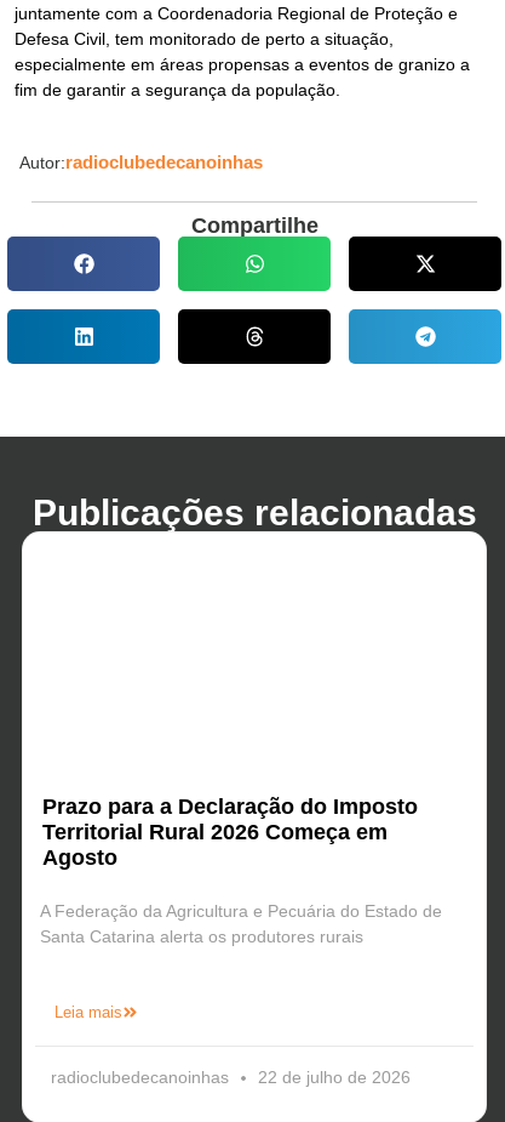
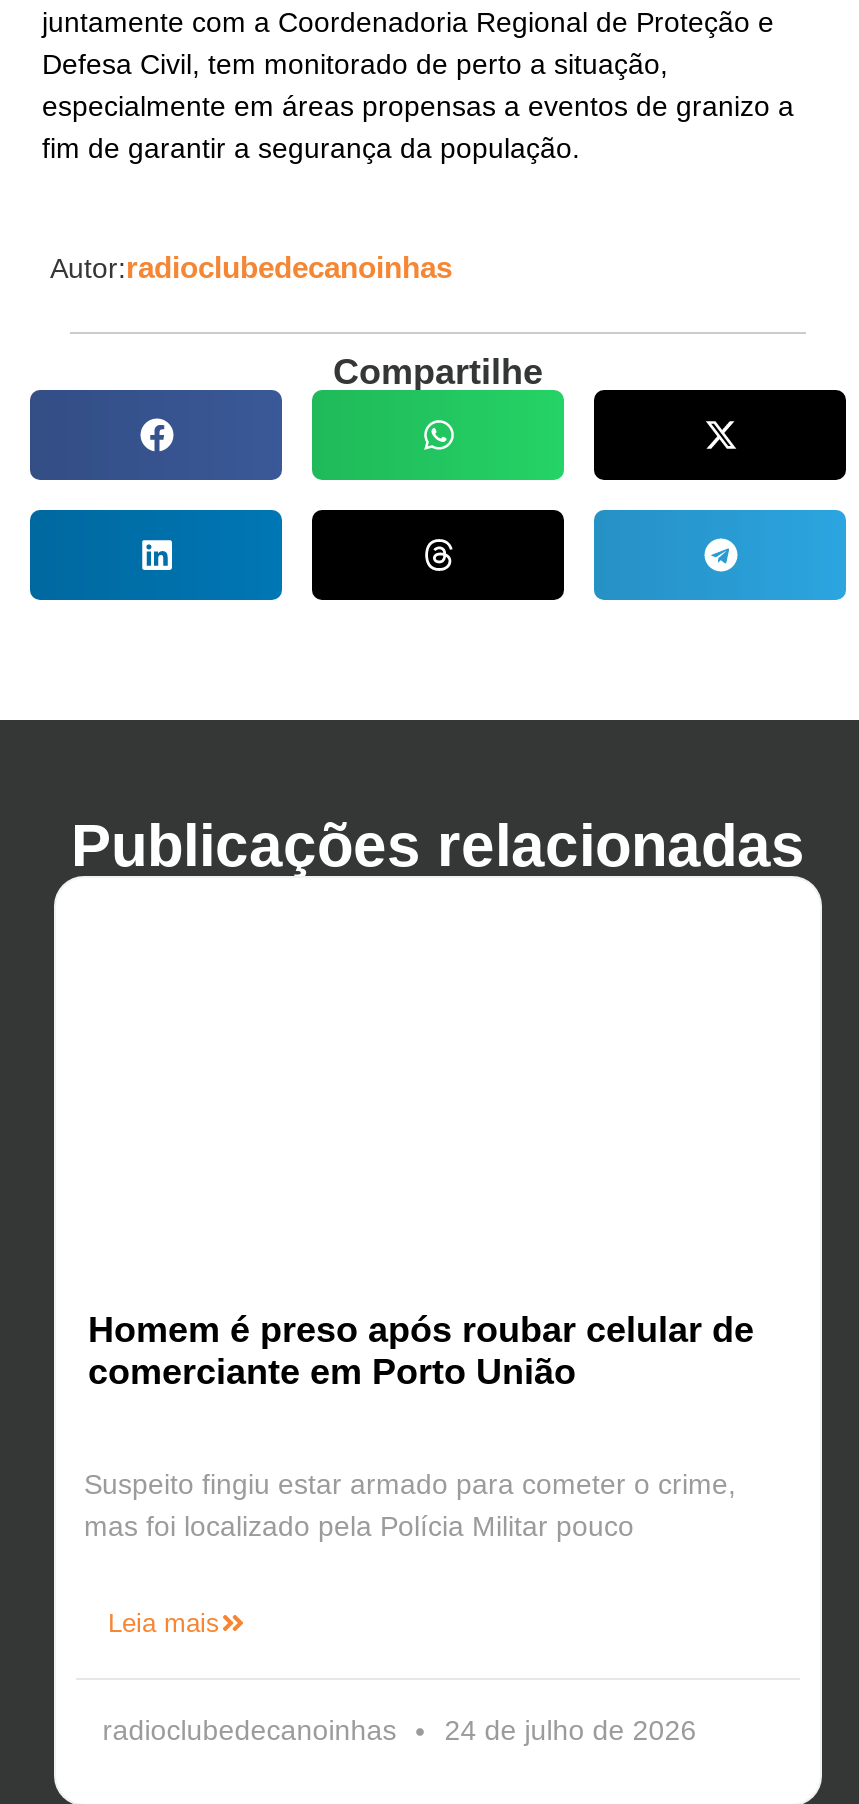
- Prazo para a Declaração do Imposto
- Territorial Rural 2026 Começa em
- Agosto
+ Homem é preso após roubar celular de
+ comerciante em Porto União

- A Federação da Agricultura e Pecuária do Estado de
- Santa Catarina alerta os produtores rurais
+ Suspeito fingiu estar armado para cometer o crime,
+ mas foi localizado pela Polícia Militar pouco

- radioclubedecanoinhas 22 de julho de 2026
+ radioclubedecanoinhas 24 de julho de 2026
